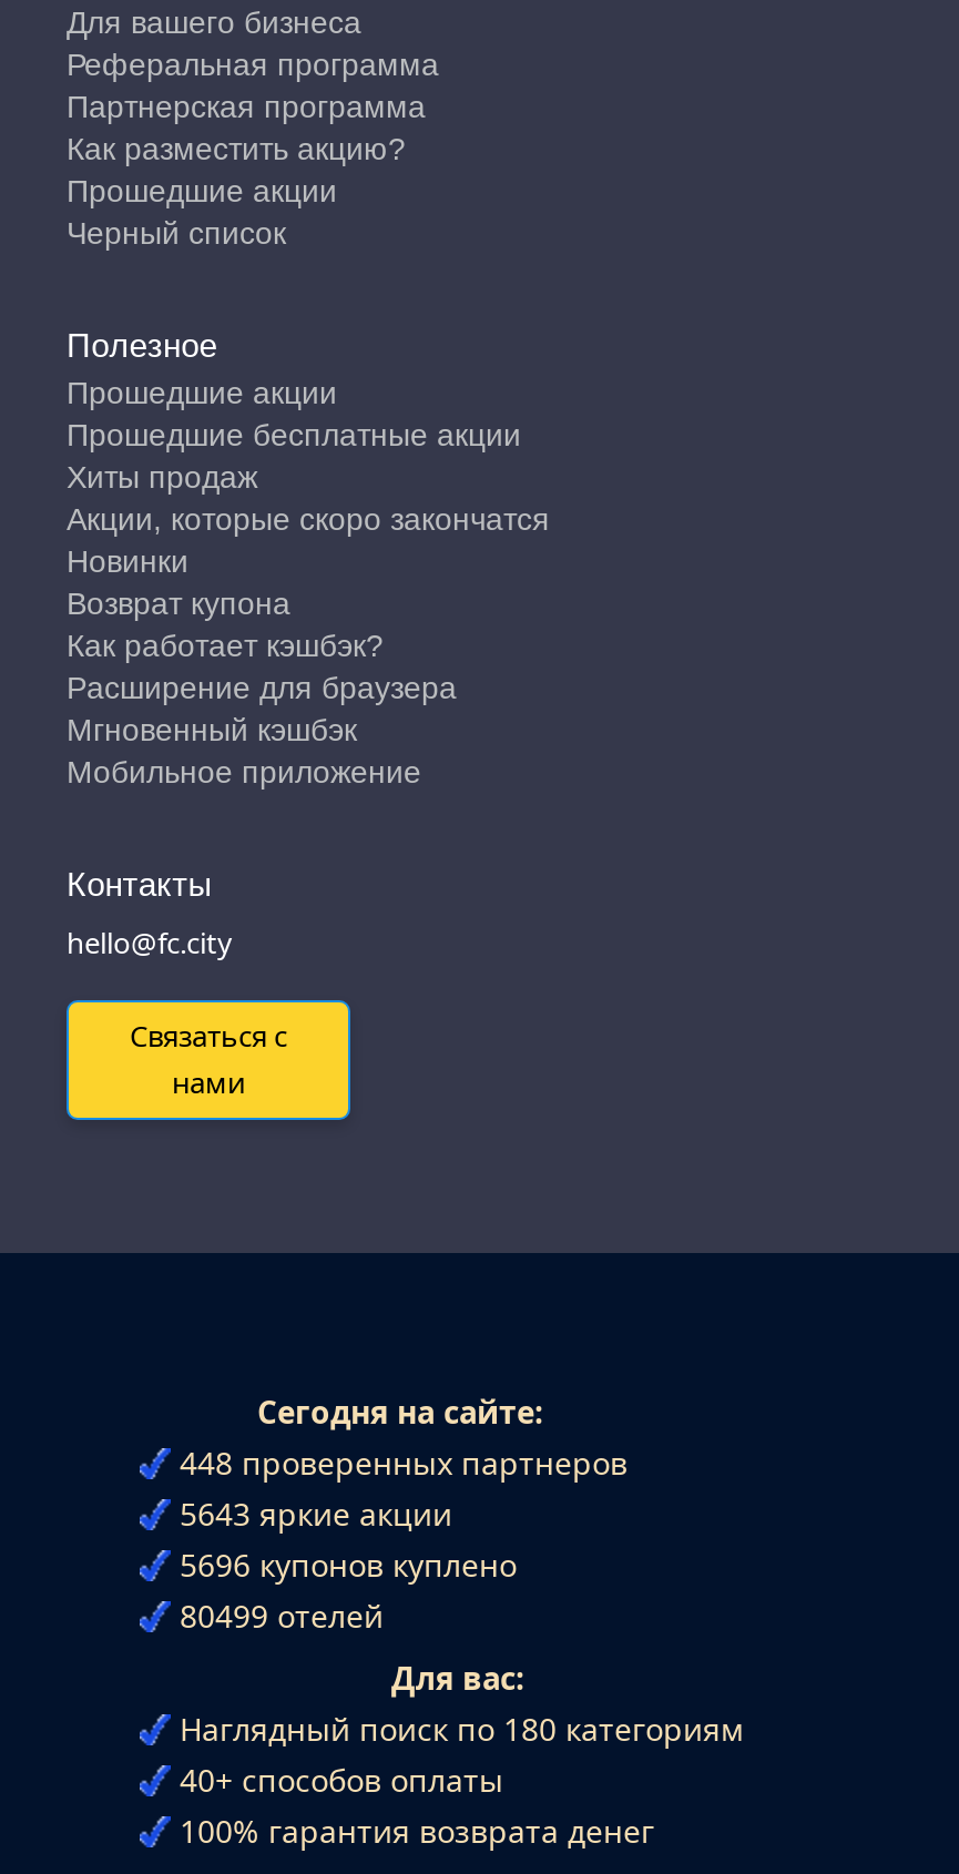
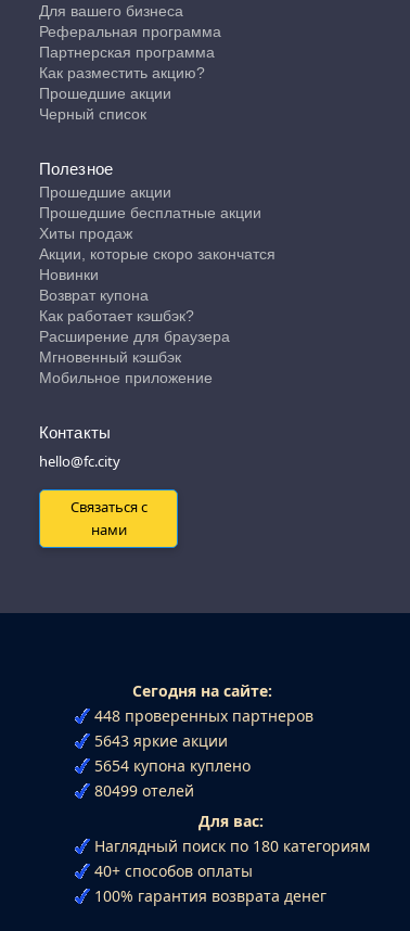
- 5696 купонов куплено
+ 5654 купона куплено
